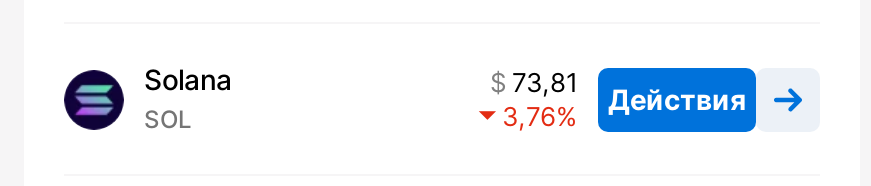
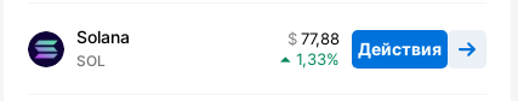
- 73,81 Действия
+ 77,88 Действия

- 3,76
+ 1,33
